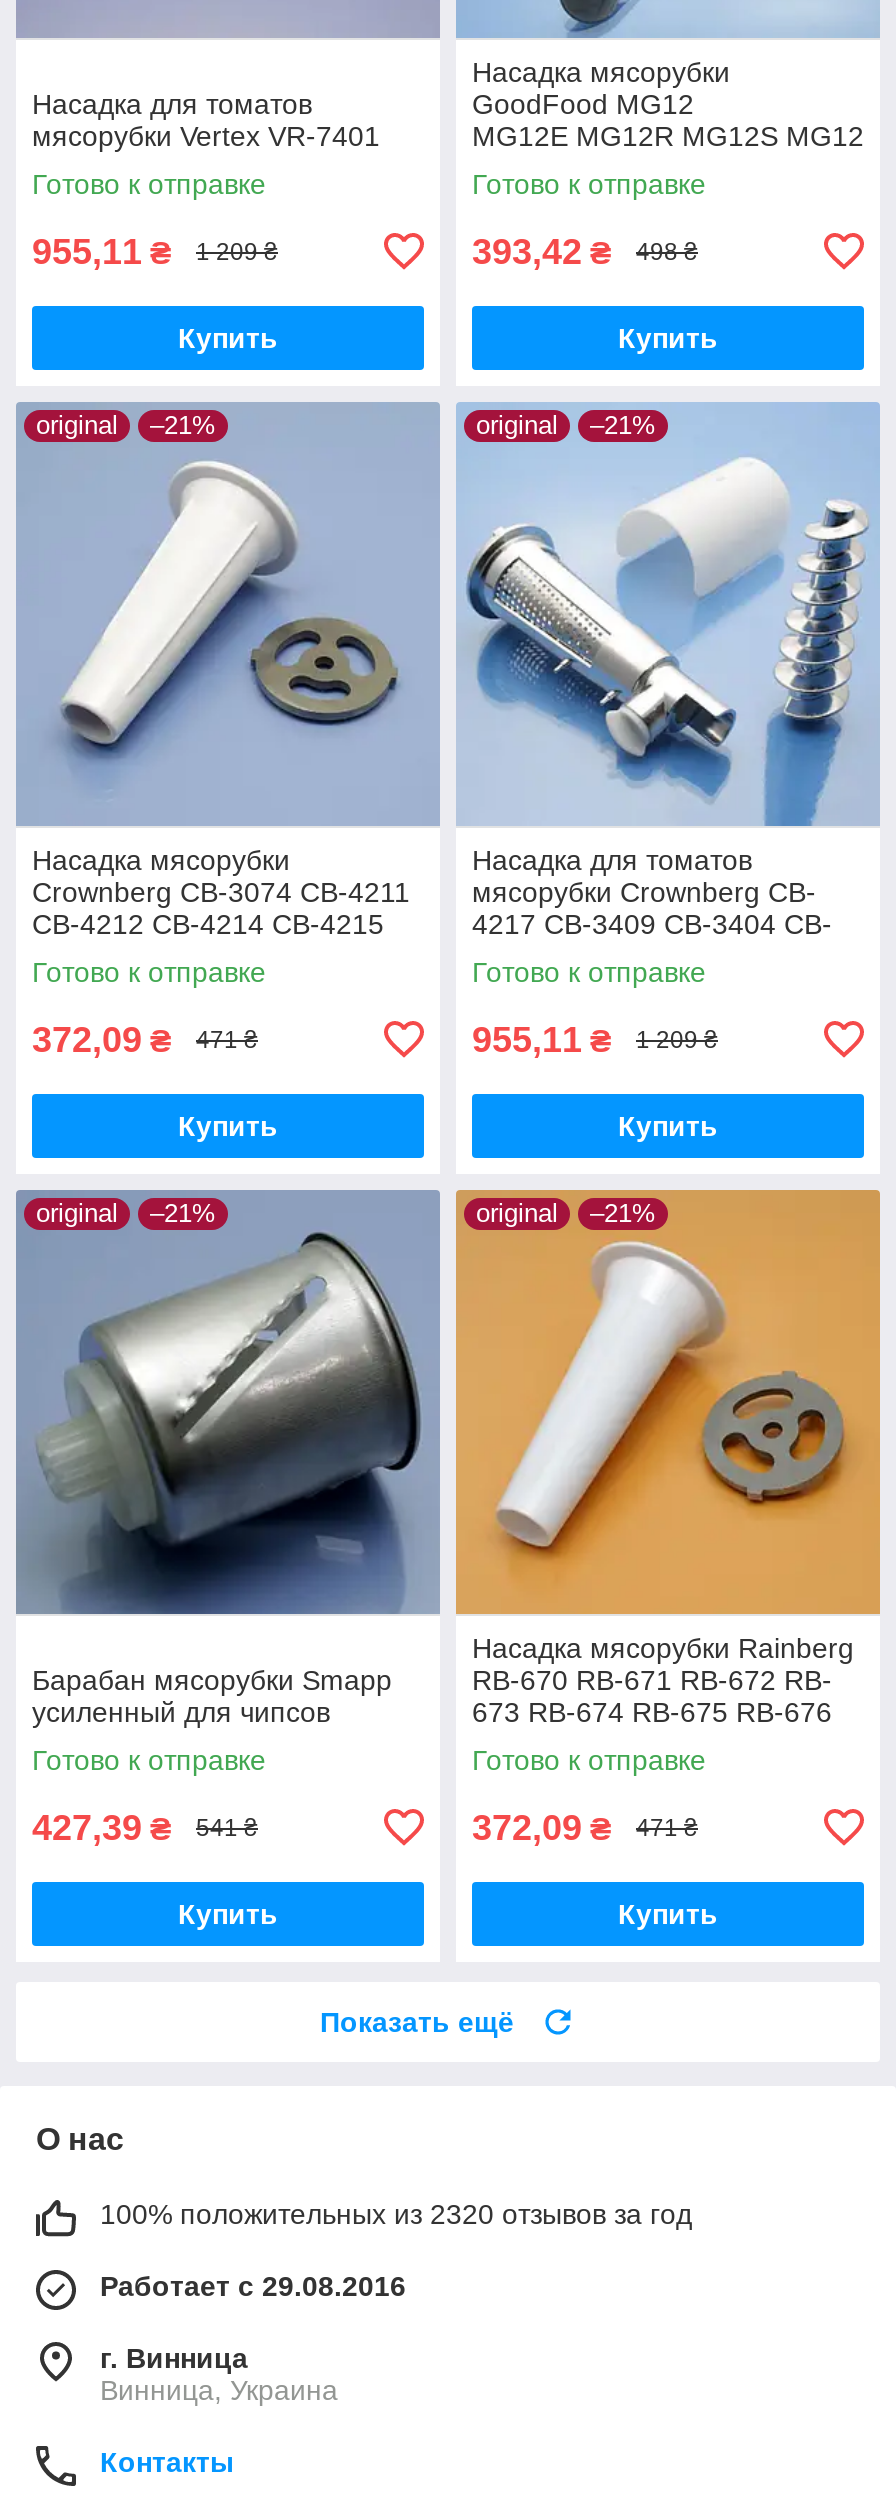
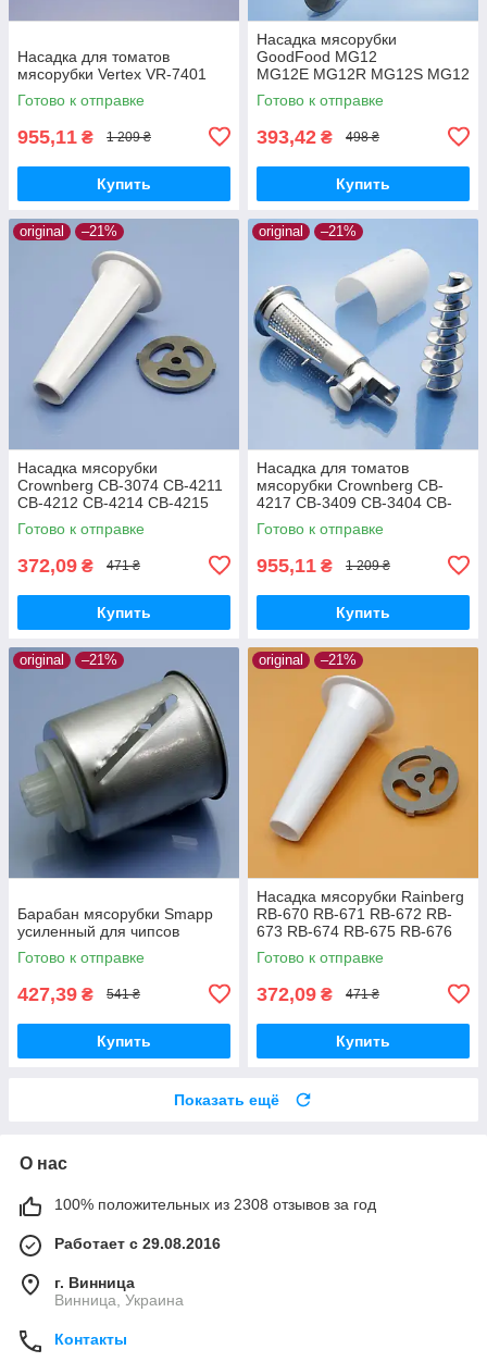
- 100% положительных из 2320 отзывов за год
+ 100% положительных из 2308 отзывов за год
